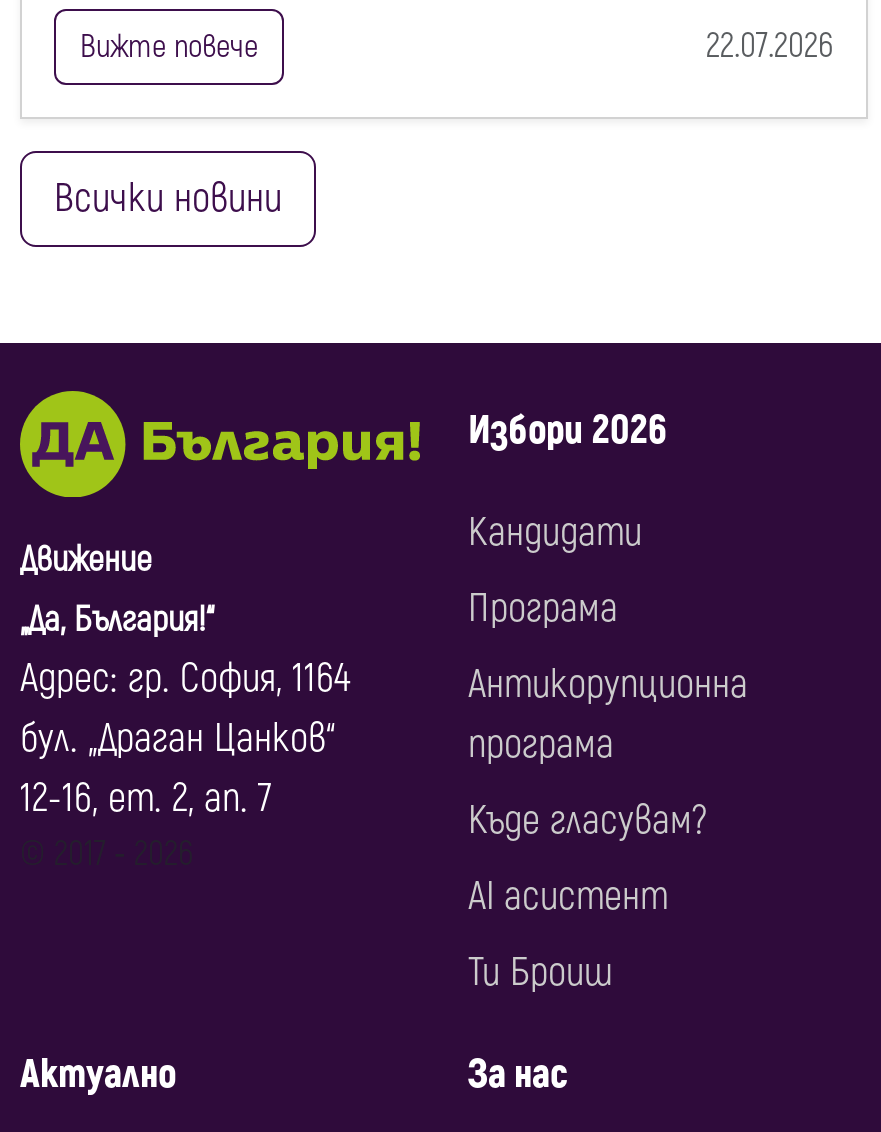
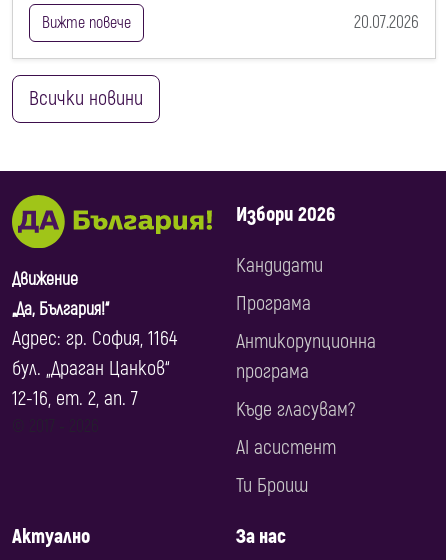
- 22.07.2026
+ 20.07.2026
